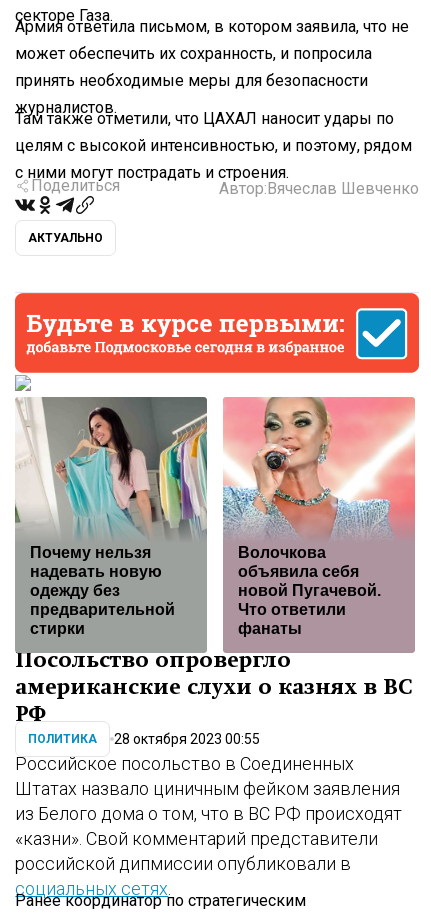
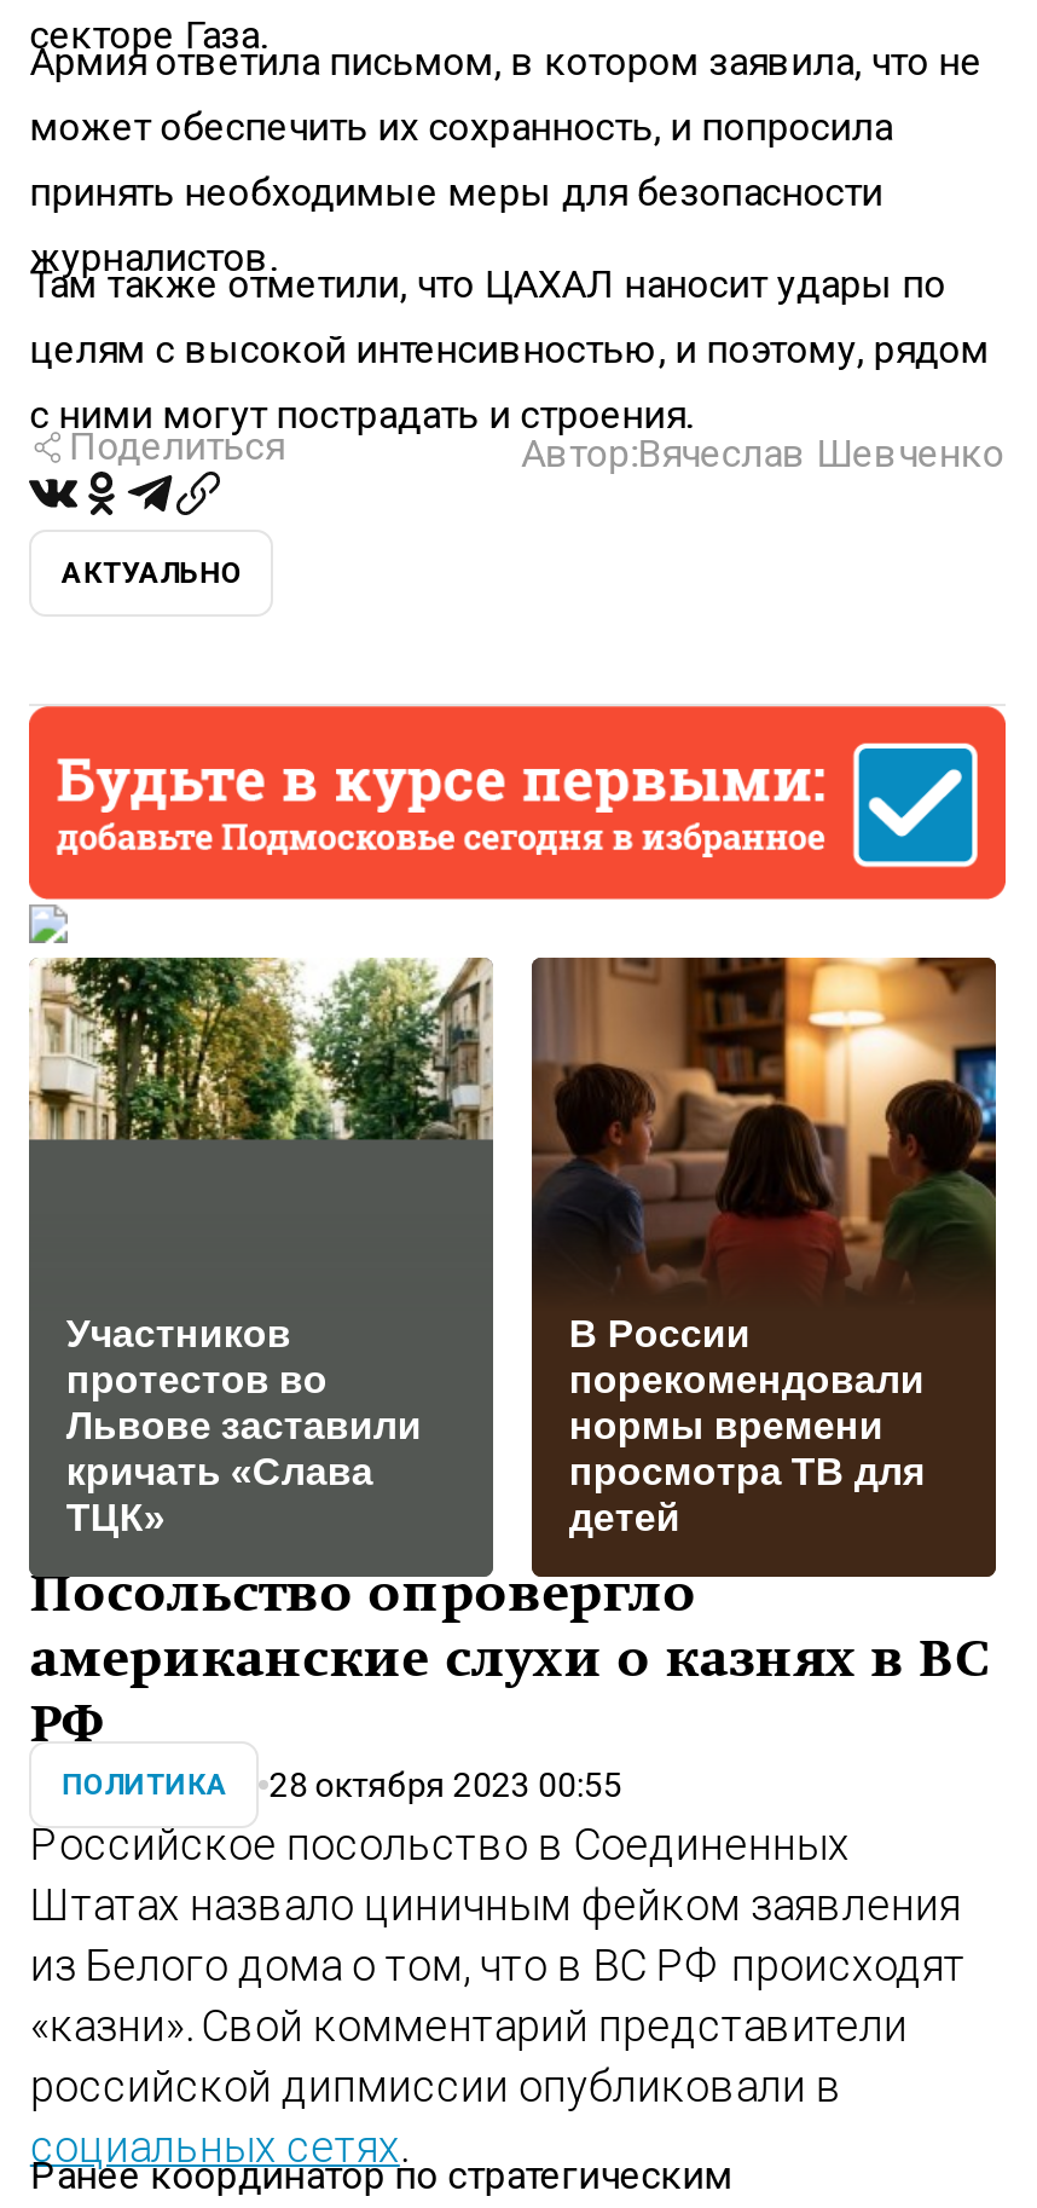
- [image]
- Почему нельзя
- надевать новую
- одежду без
- предварительной
- стирки
+ [image]
+ Участников
+ протестов во
+ Львове заставили
+ кричать «Слава
+ ТЦК»

- [image]
- Волочкова
- объявила себя
- новой Пугачевой.
- Что ответили
- фанаты
+ [image]
+ В России
+ порекомендовали
+ нормы времени
+ просмотра ТВ для
+ детей
